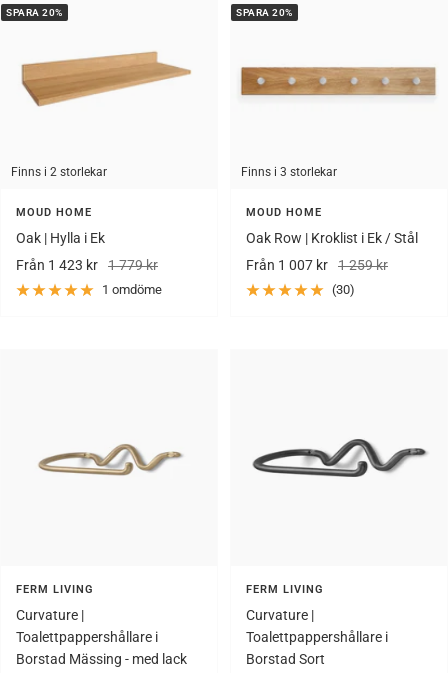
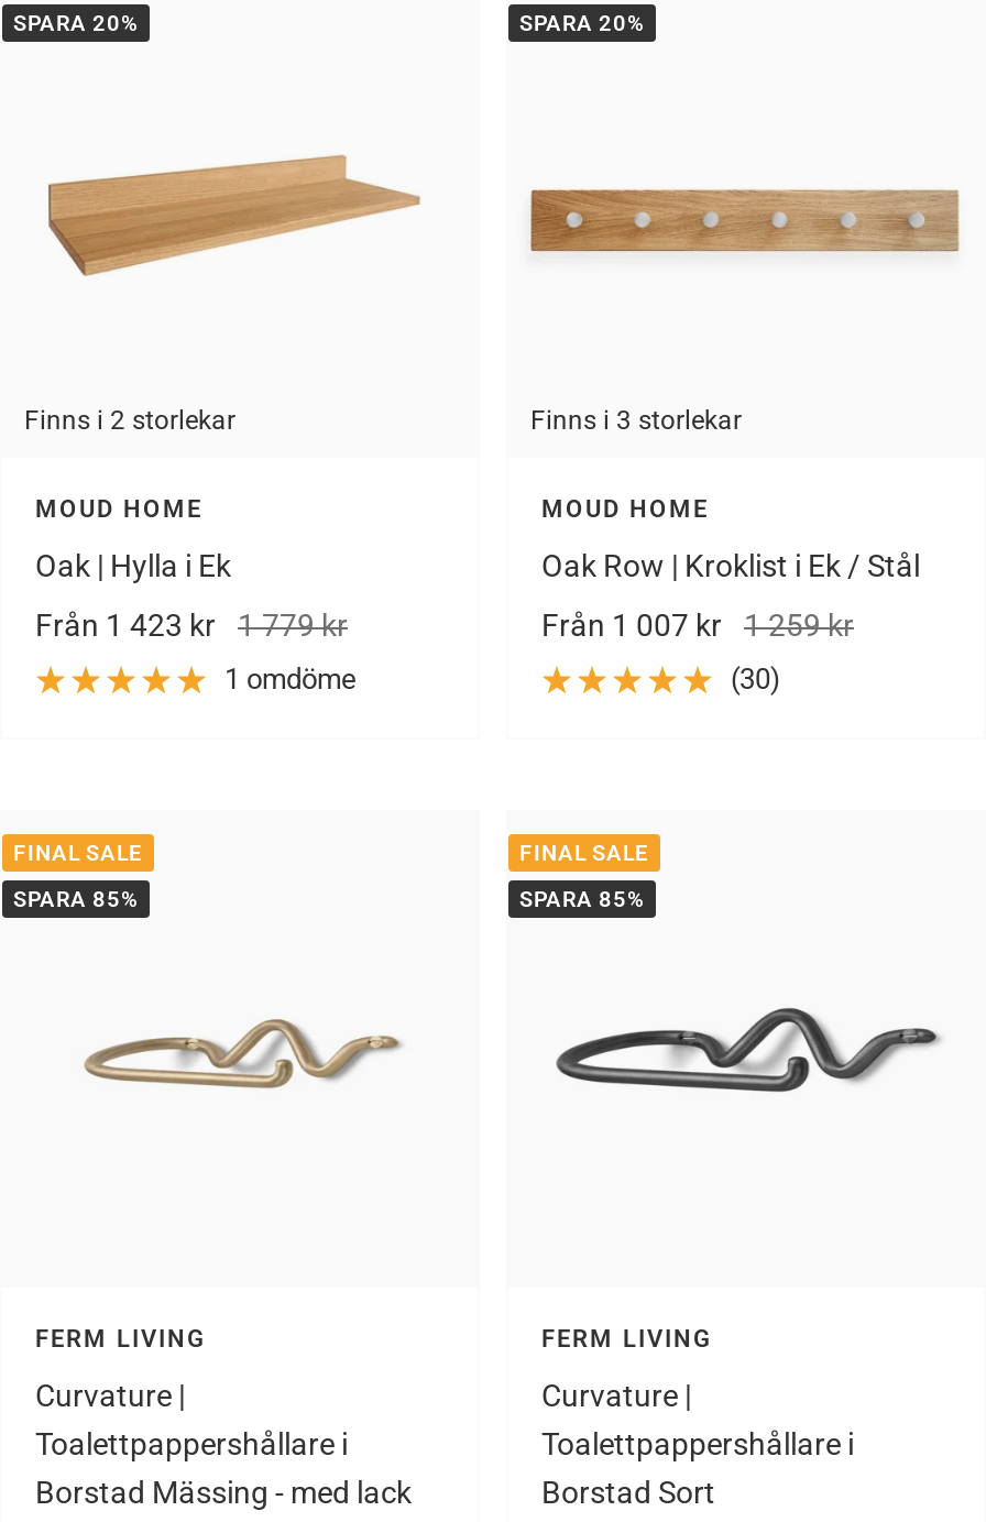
+ FINAL SALE
+ SPARA 85%

+ FINAL SALE
+ SPARA 85%
